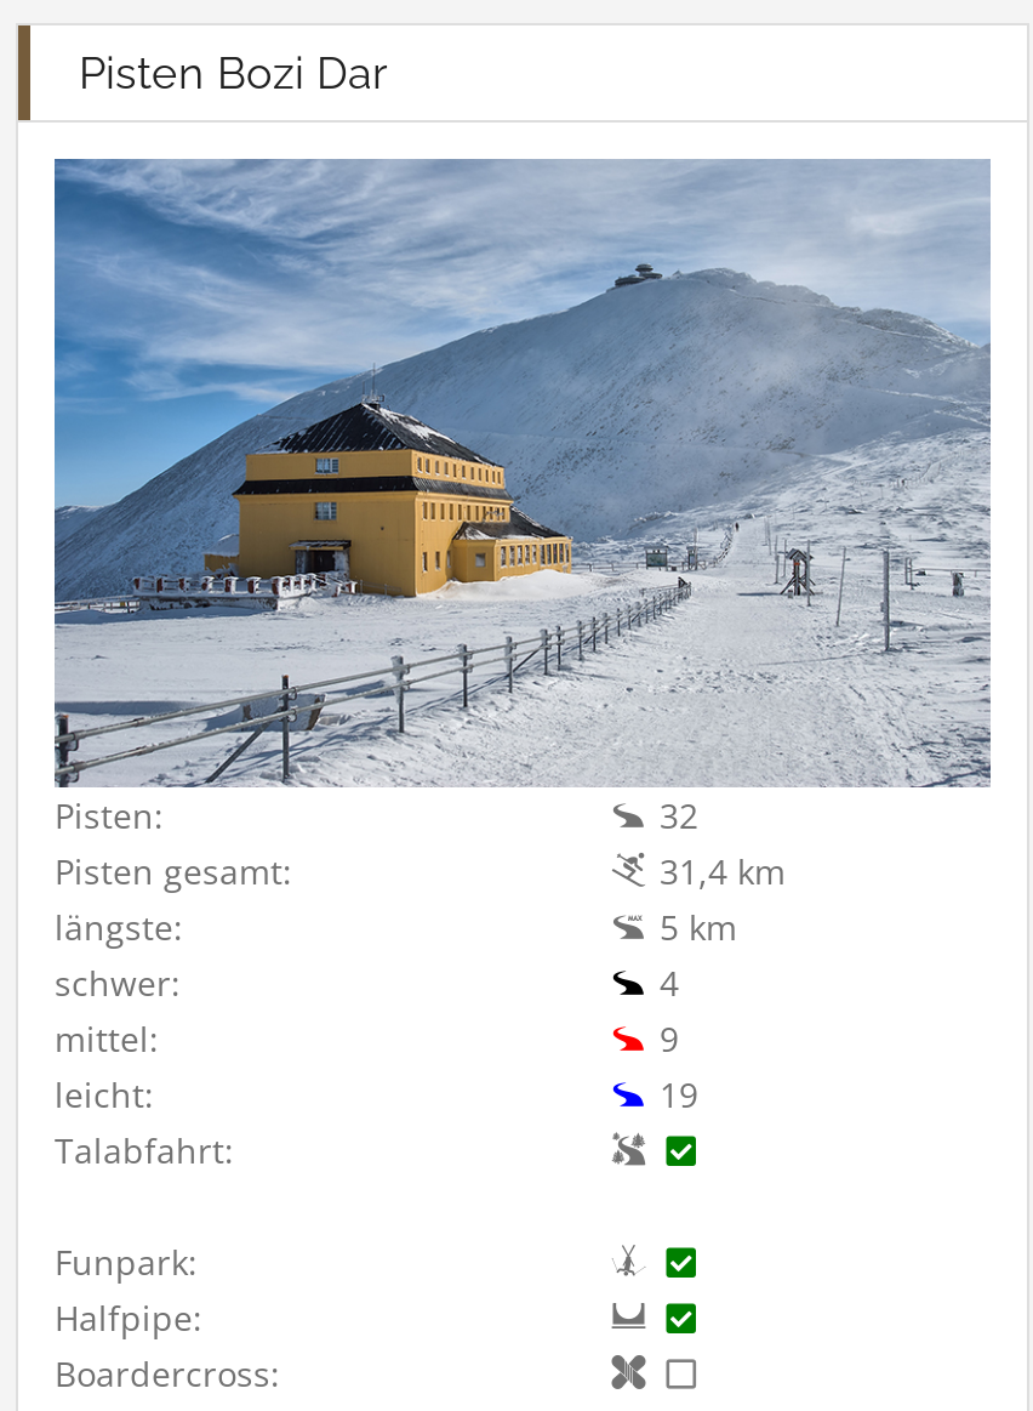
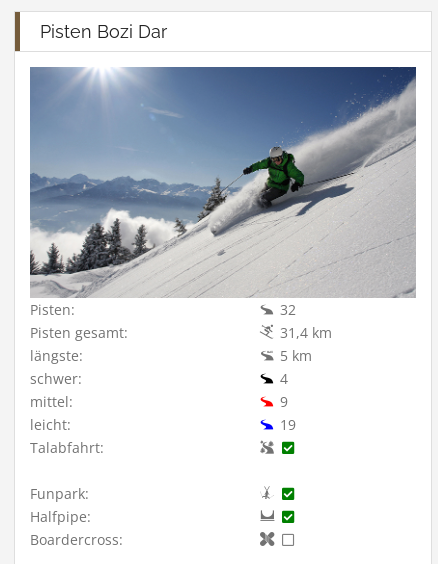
- [image]
+ [image]
